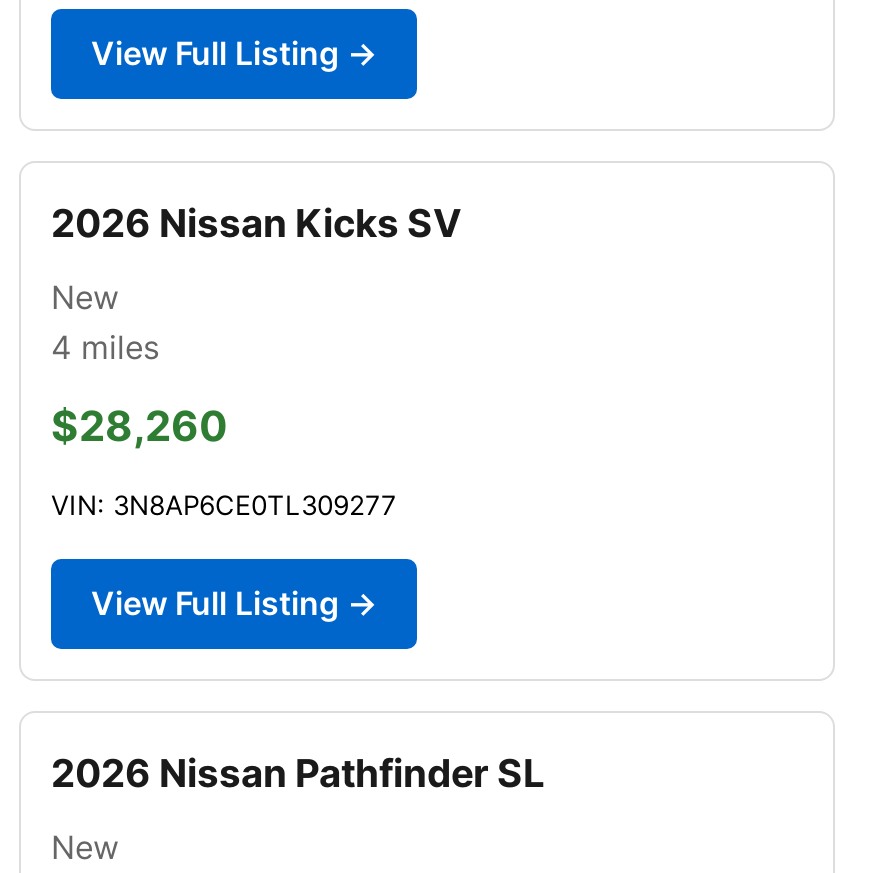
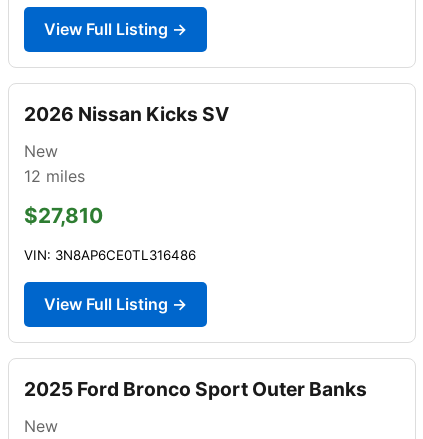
- 4 miles
+ 12 miles

- $28,260
+ $27,810

- VIN: 3N8AP6CE0TL309277
+ VIN: 3N8AP6CE0TL316486

- 2026 Nissan Pathfinder SL
+ 2025 Ford Bronco Sport Outer Banks
